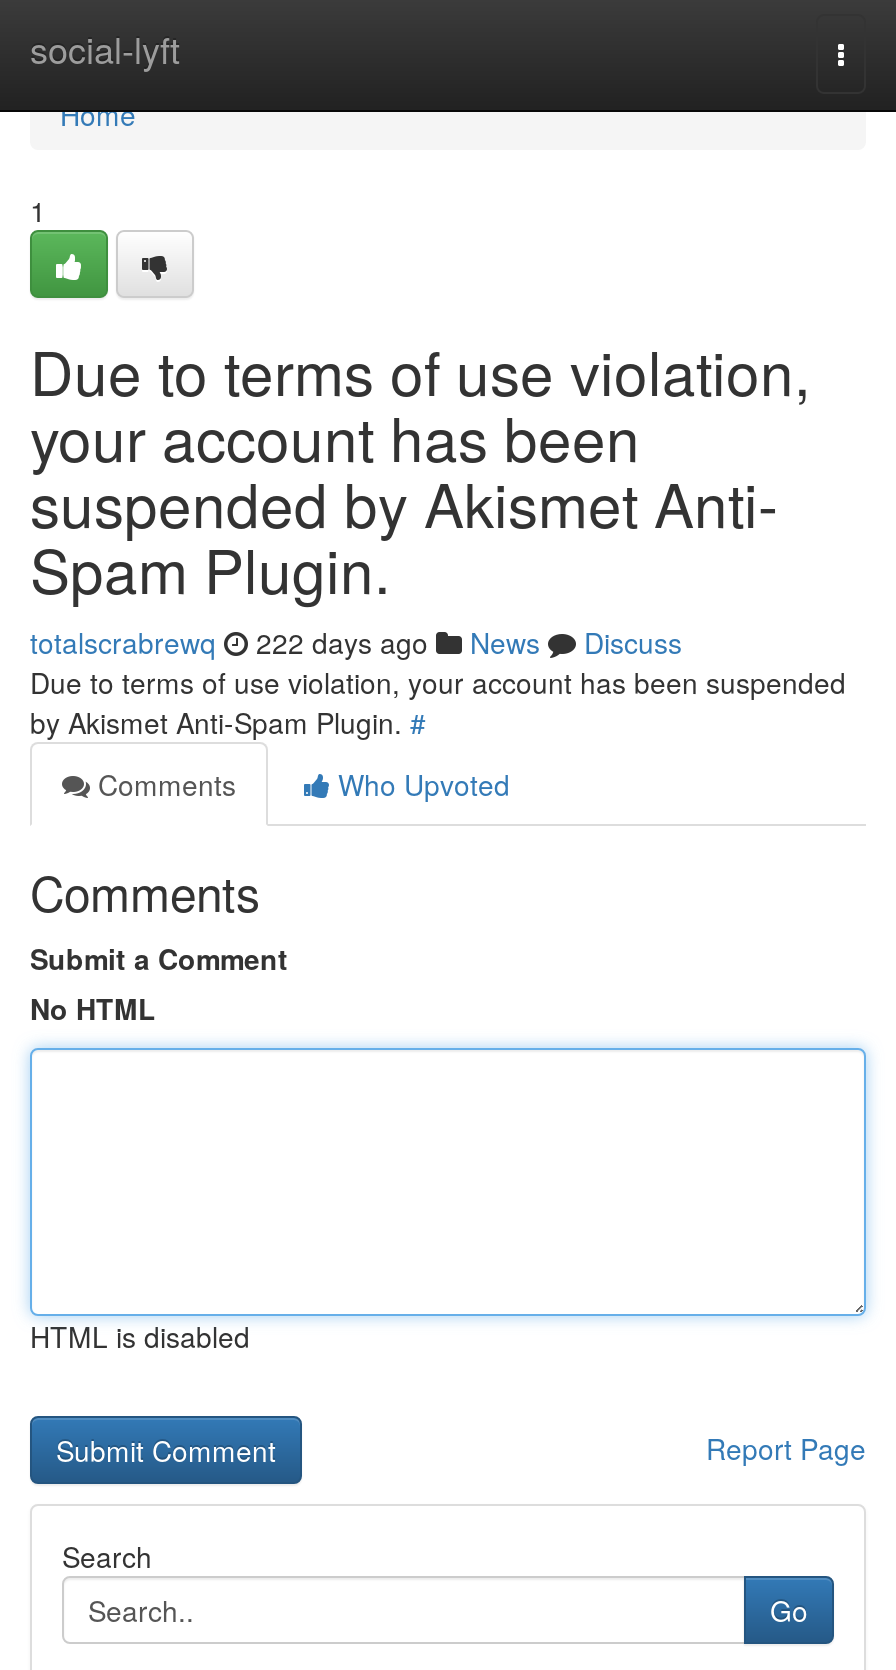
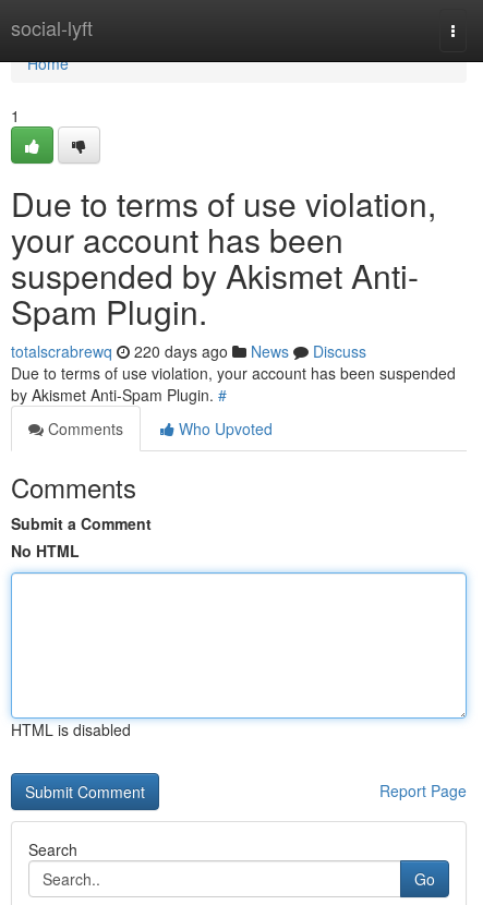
- totalscrabrewq 222 days ago News Discuss
+ totalscrabrewq 220 days ago News Discuss
